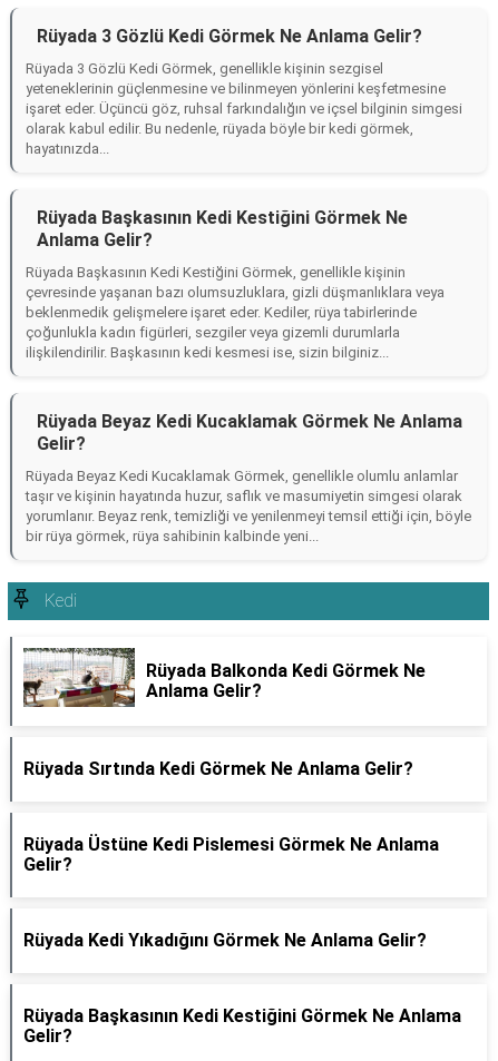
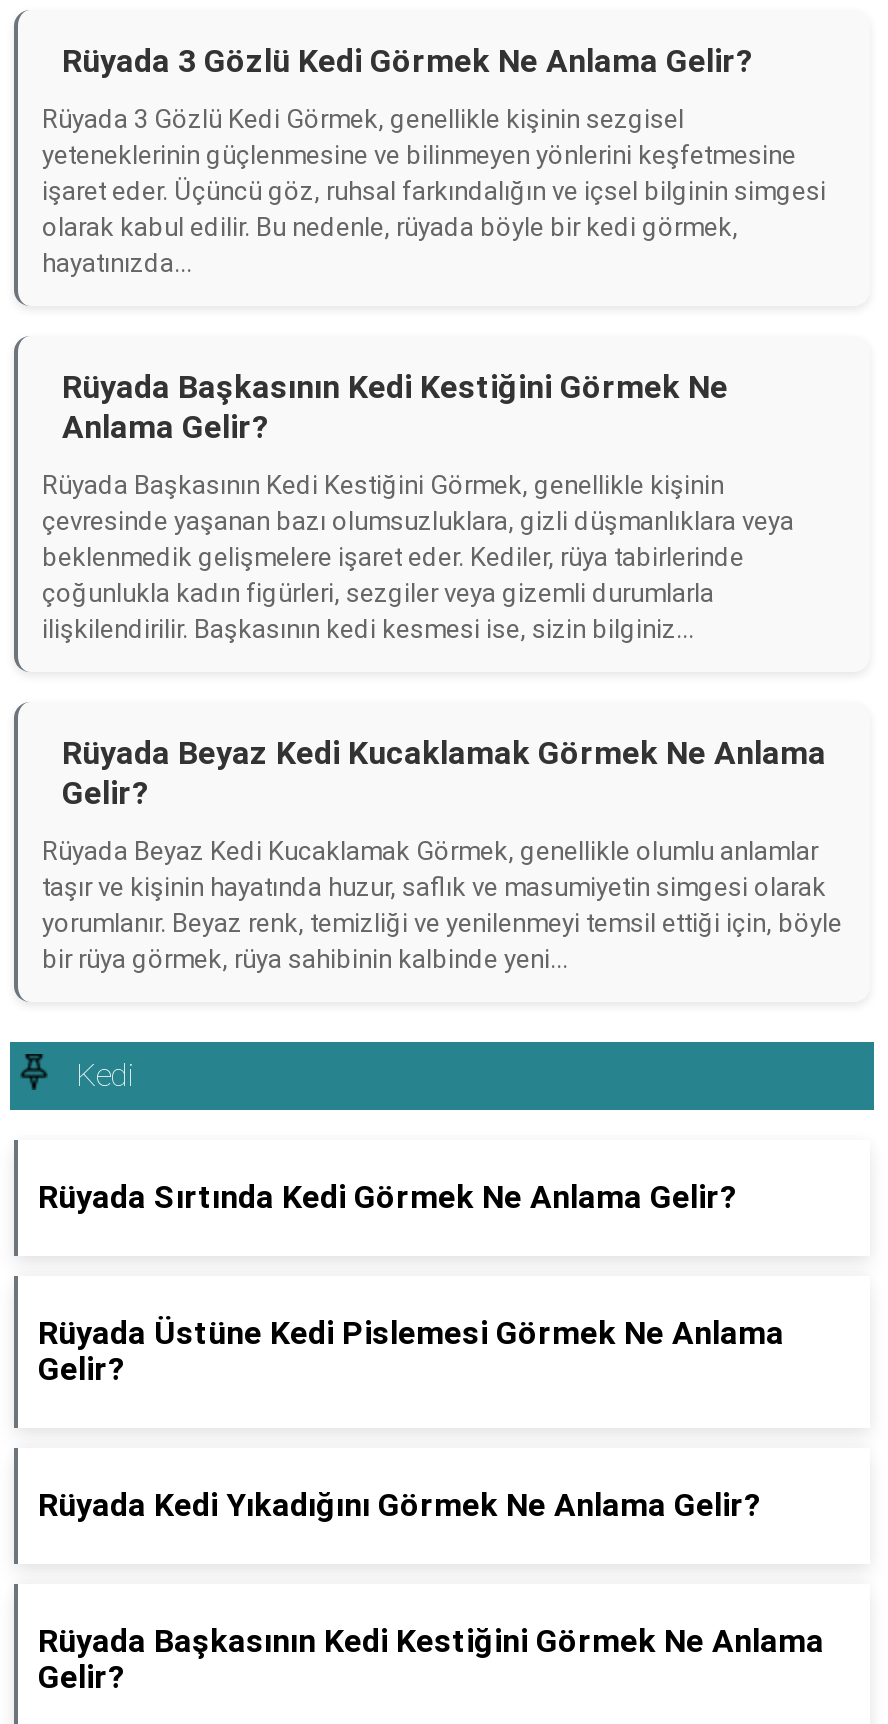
- [image]
- Rüyada Balkonda Kedi Görmek Ne
- Anlama Gelir?
